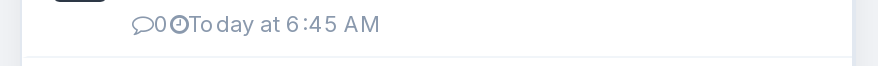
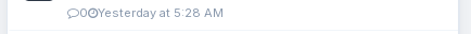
- Today at 6:45 AM
+ Yesterday at 5:28 AM
